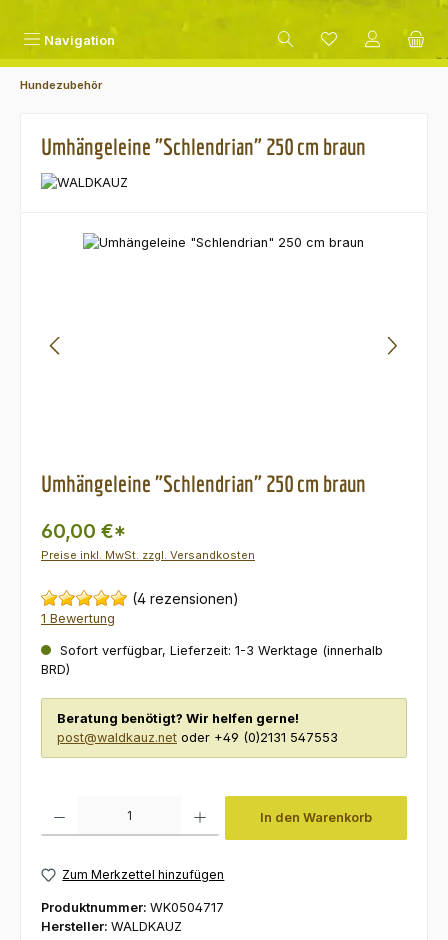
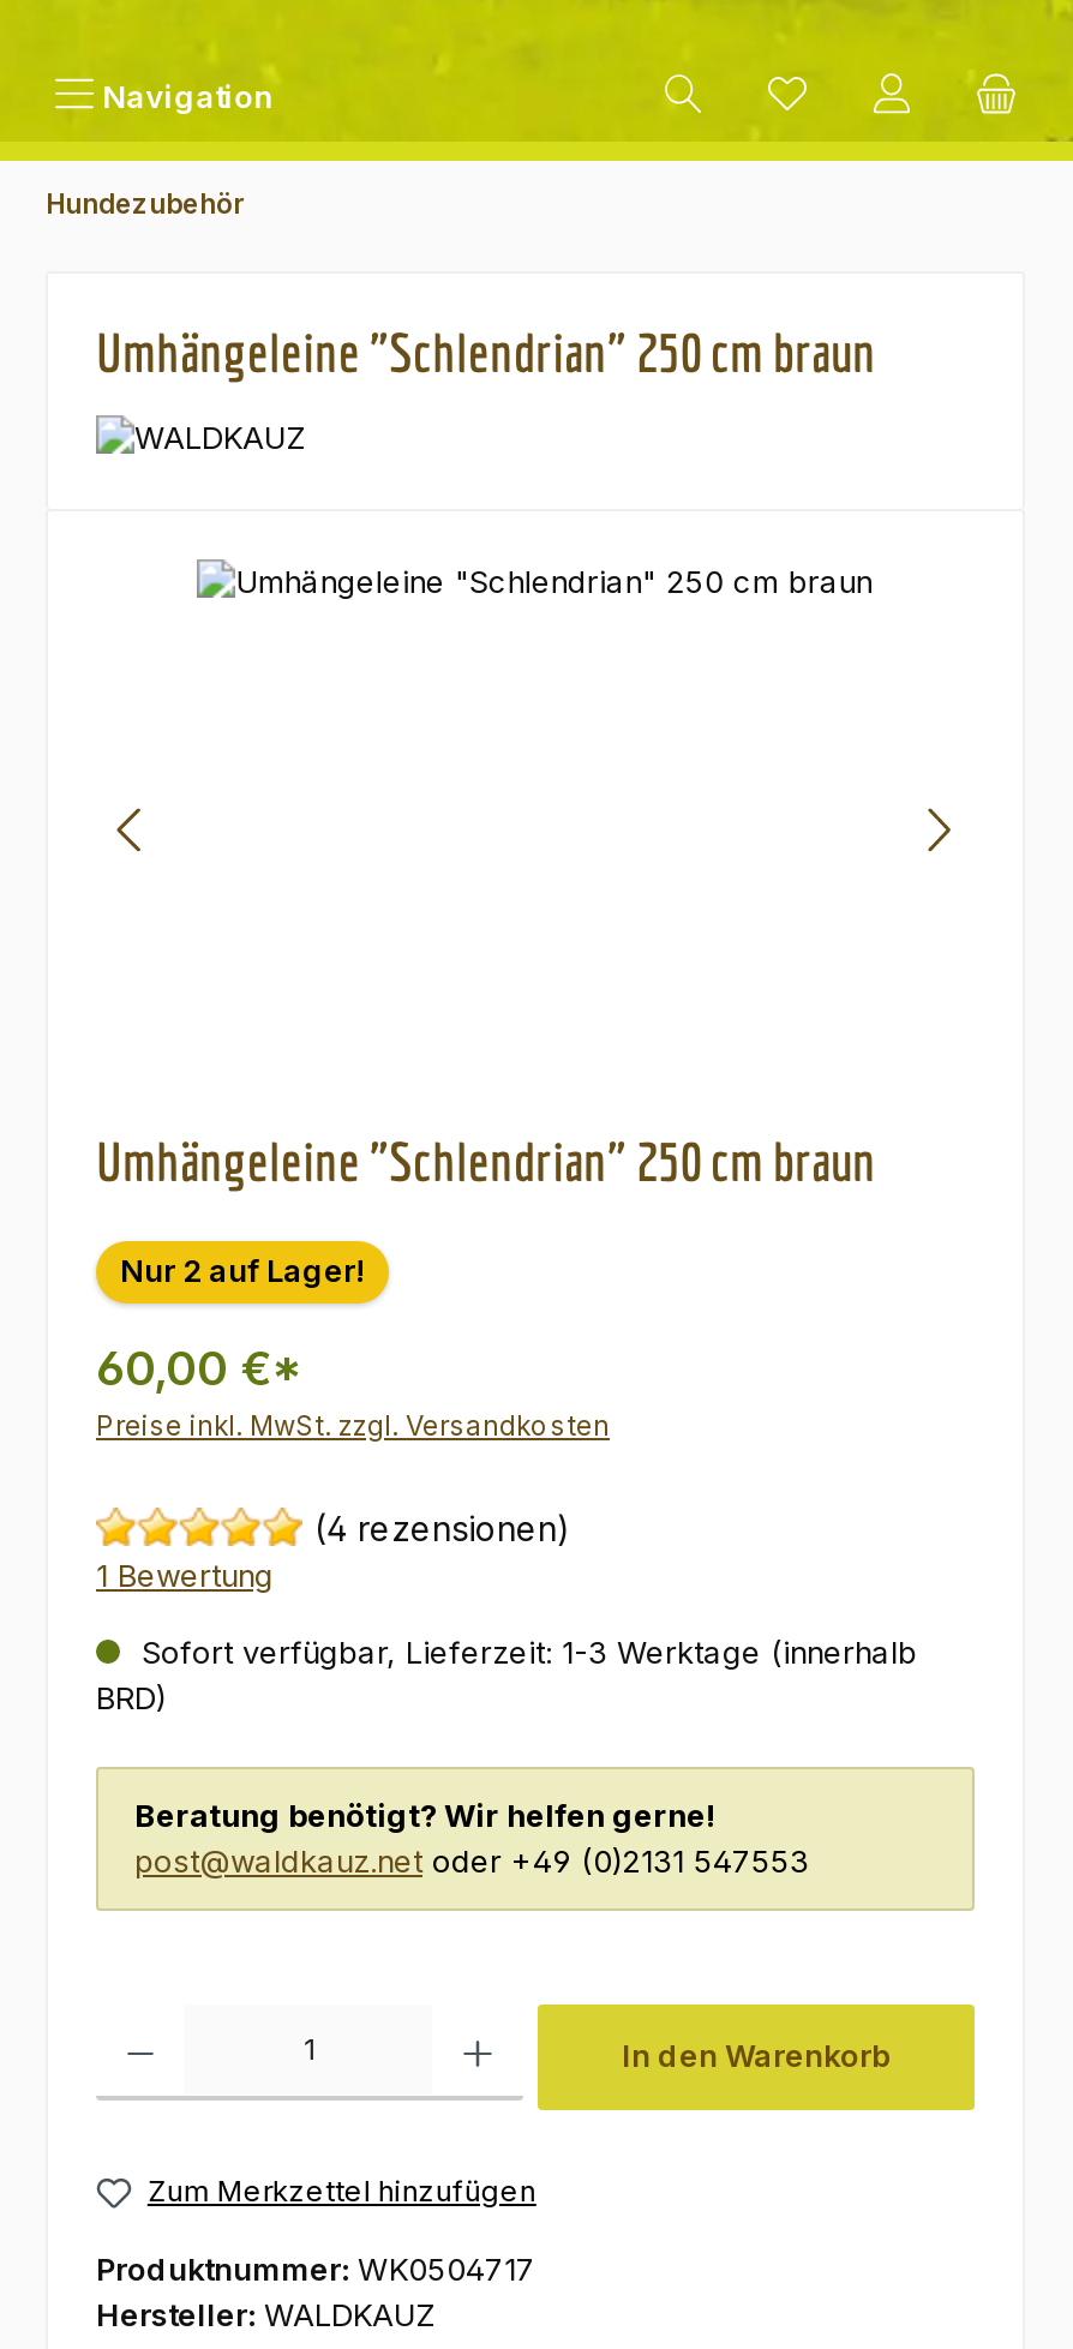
+ Nur 2 auf Lager!
